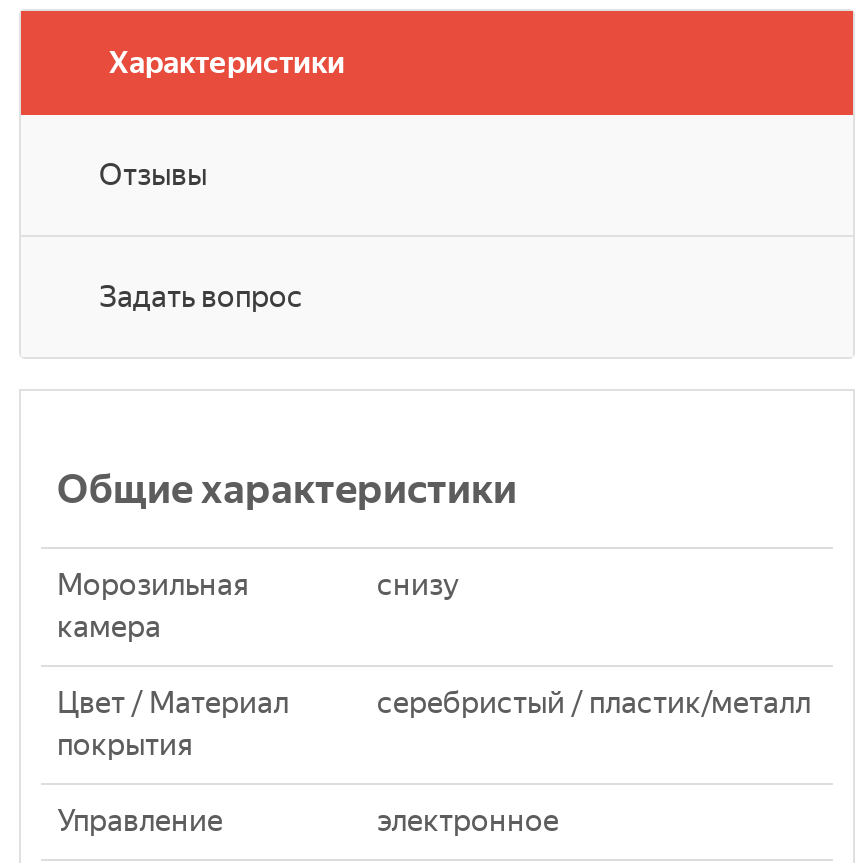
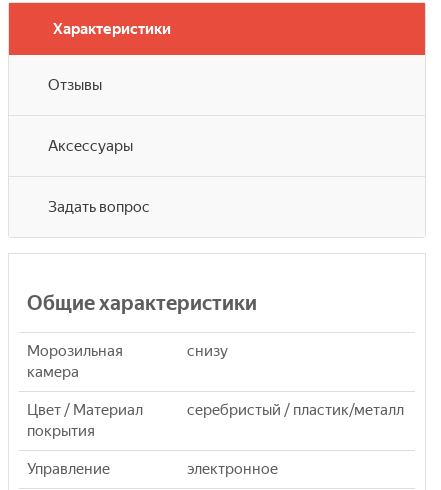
+ Аксессуары
